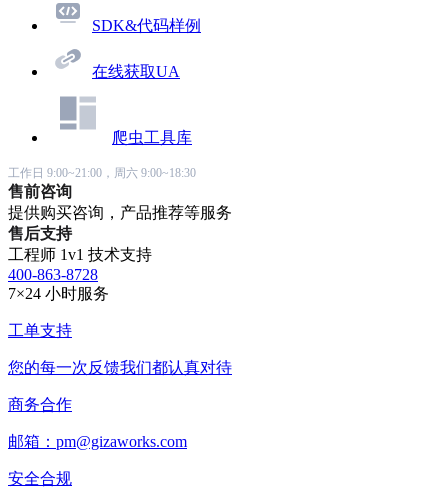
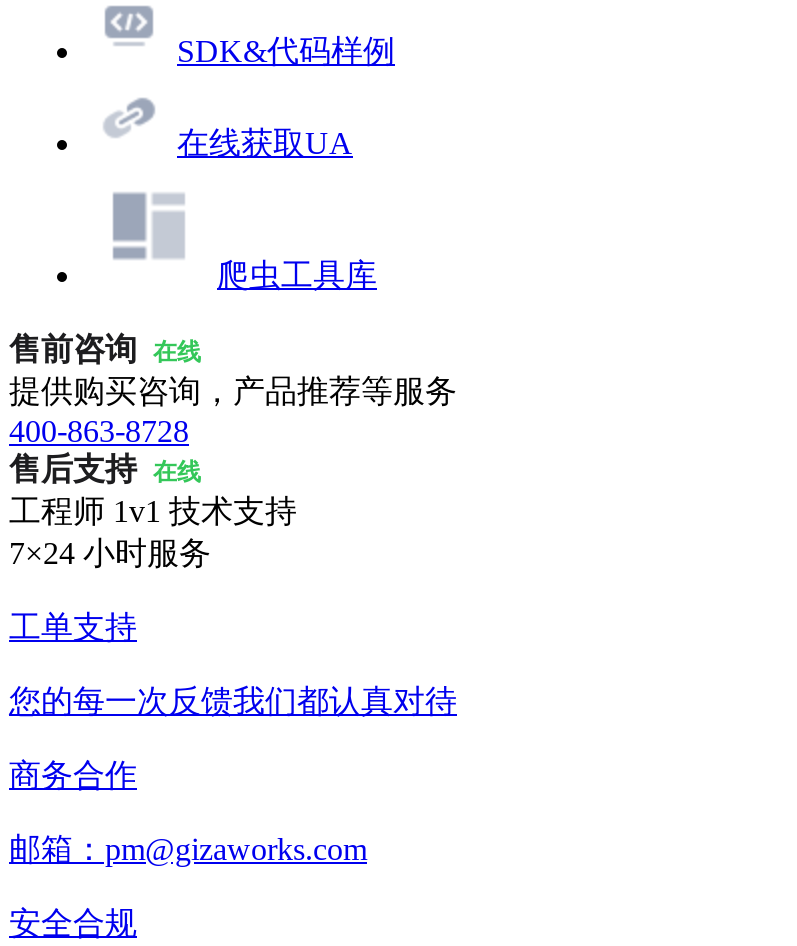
- 工作日 9:00~21:00，周六 9:00~18:30
- 售前咨询
+ 售前咨询 在线

- 售后支持
+ 400-863-8728
+ 售后支持 在线

- 400-863-8728
